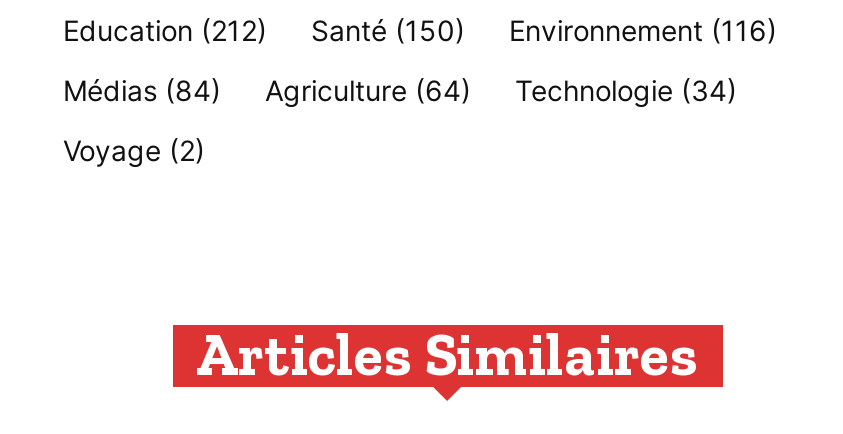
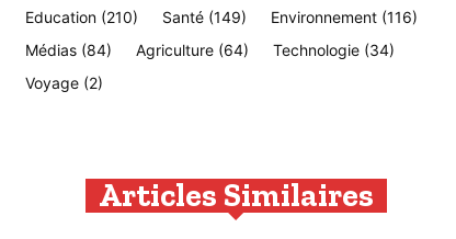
- Education (212)
+ Education (210)

- Santé (150)
+ Santé (149)
